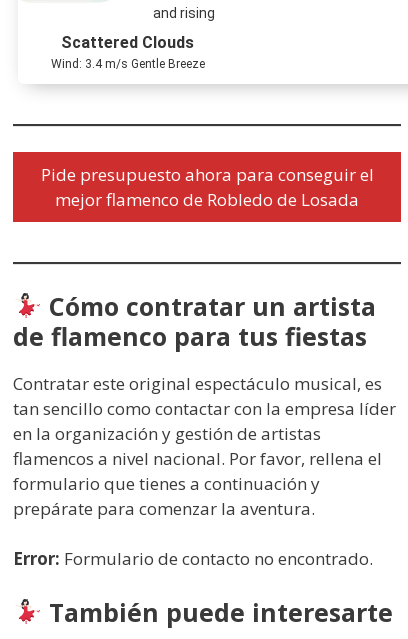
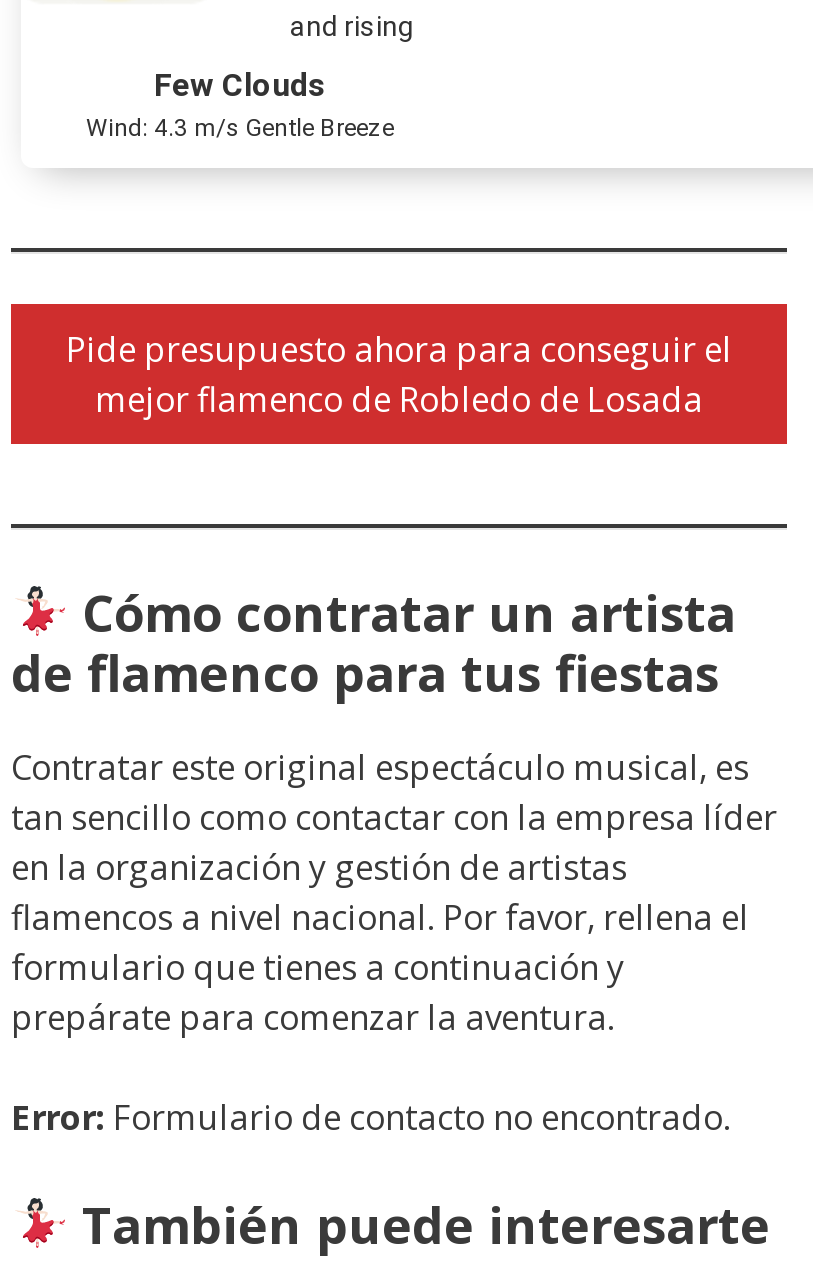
- Scattered Clouds
+ Few Clouds

- Wind: 3.4 m/s Gentle Breeze
+ Wind: 4.3 m/s Gentle Breeze
